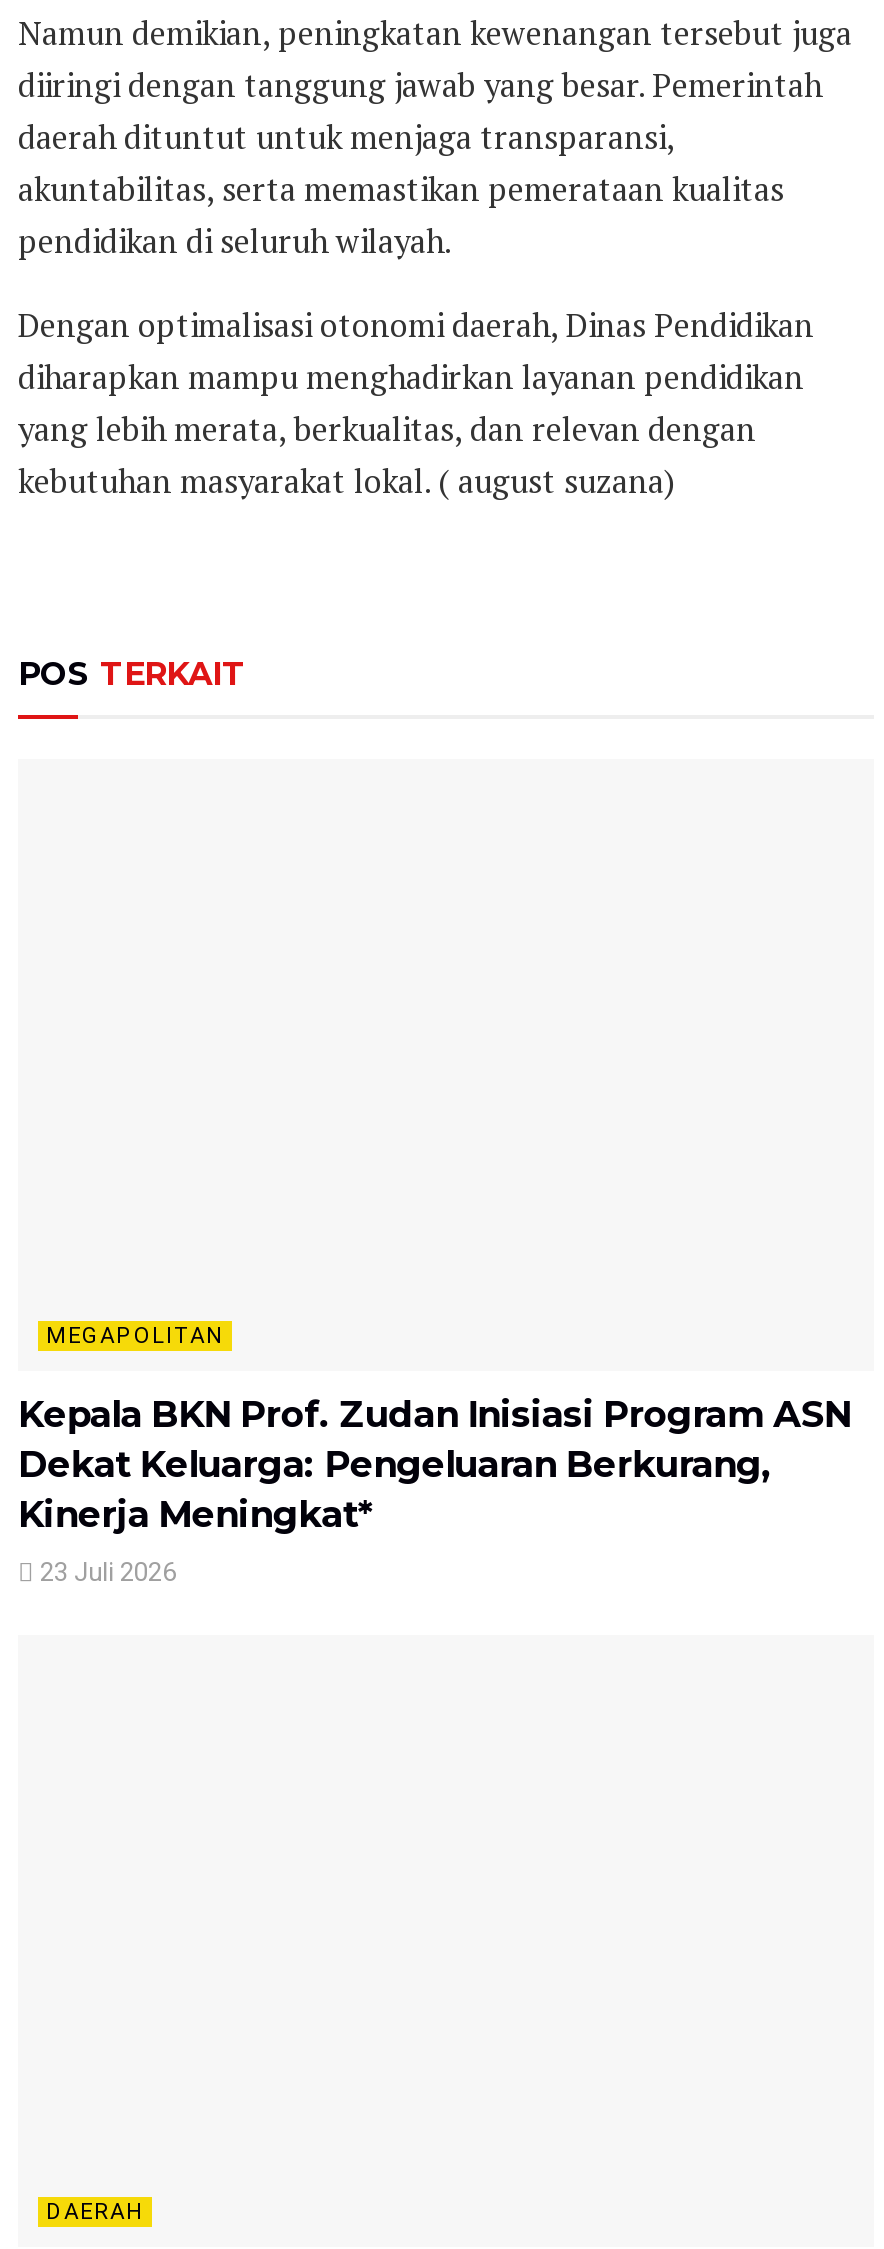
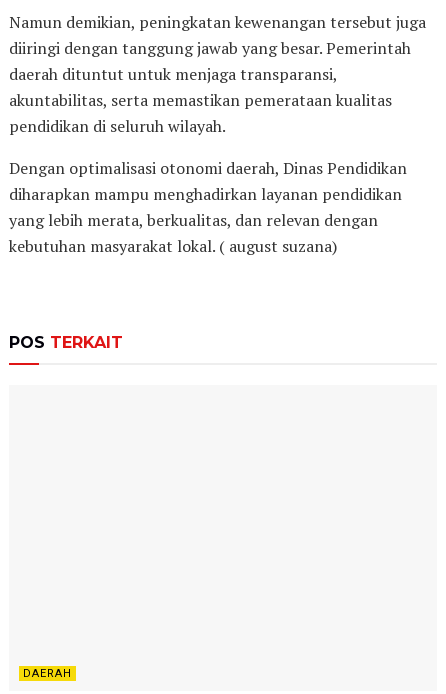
- MEGAPOLITAN
- Kepala BKN Prof. Zudan Inisiasi Program ASN
- Dekat Keluarga: Pengeluaran Berkurang,
- Kinerja Meningkat*
- 23 Juli 2026
